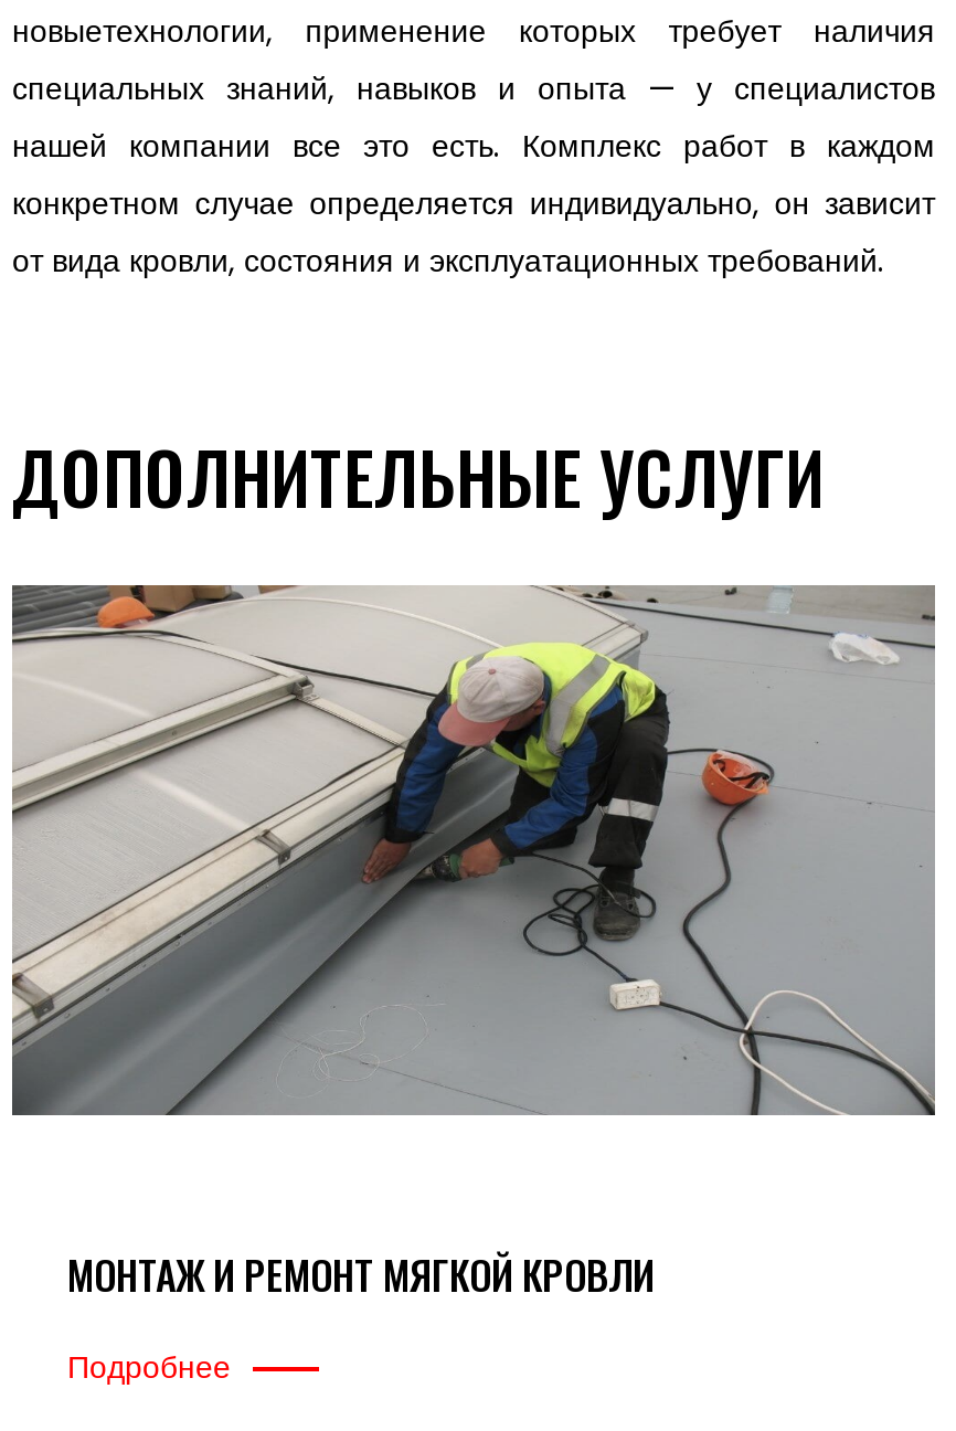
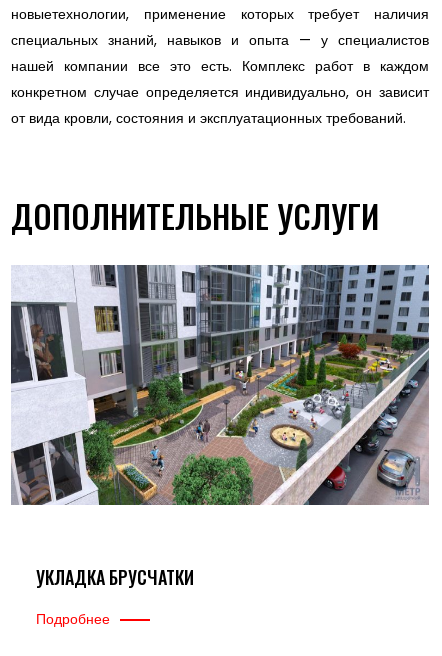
- [image]
+ [image]

- МОНТАЖ И РЕМОНТ МЯГКОЙ КРОВЛИ
+ УКЛАДКА БРУСЧАТКИ
